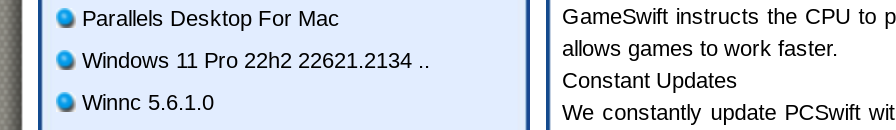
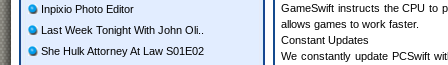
- Parallels Desktop For Mac
+ Inpixio Photo Editor

- Windows 11 Pro 22h2 22621.2134 ..
+ Last Week Tonight With John Oli..

- Winnc 5.6.1.0
+ She Hulk Attorney At Law S01E02
